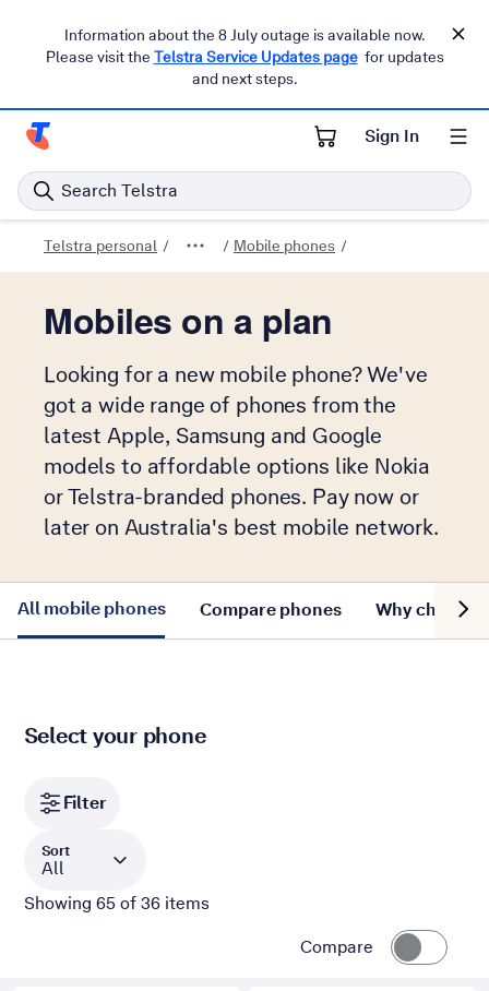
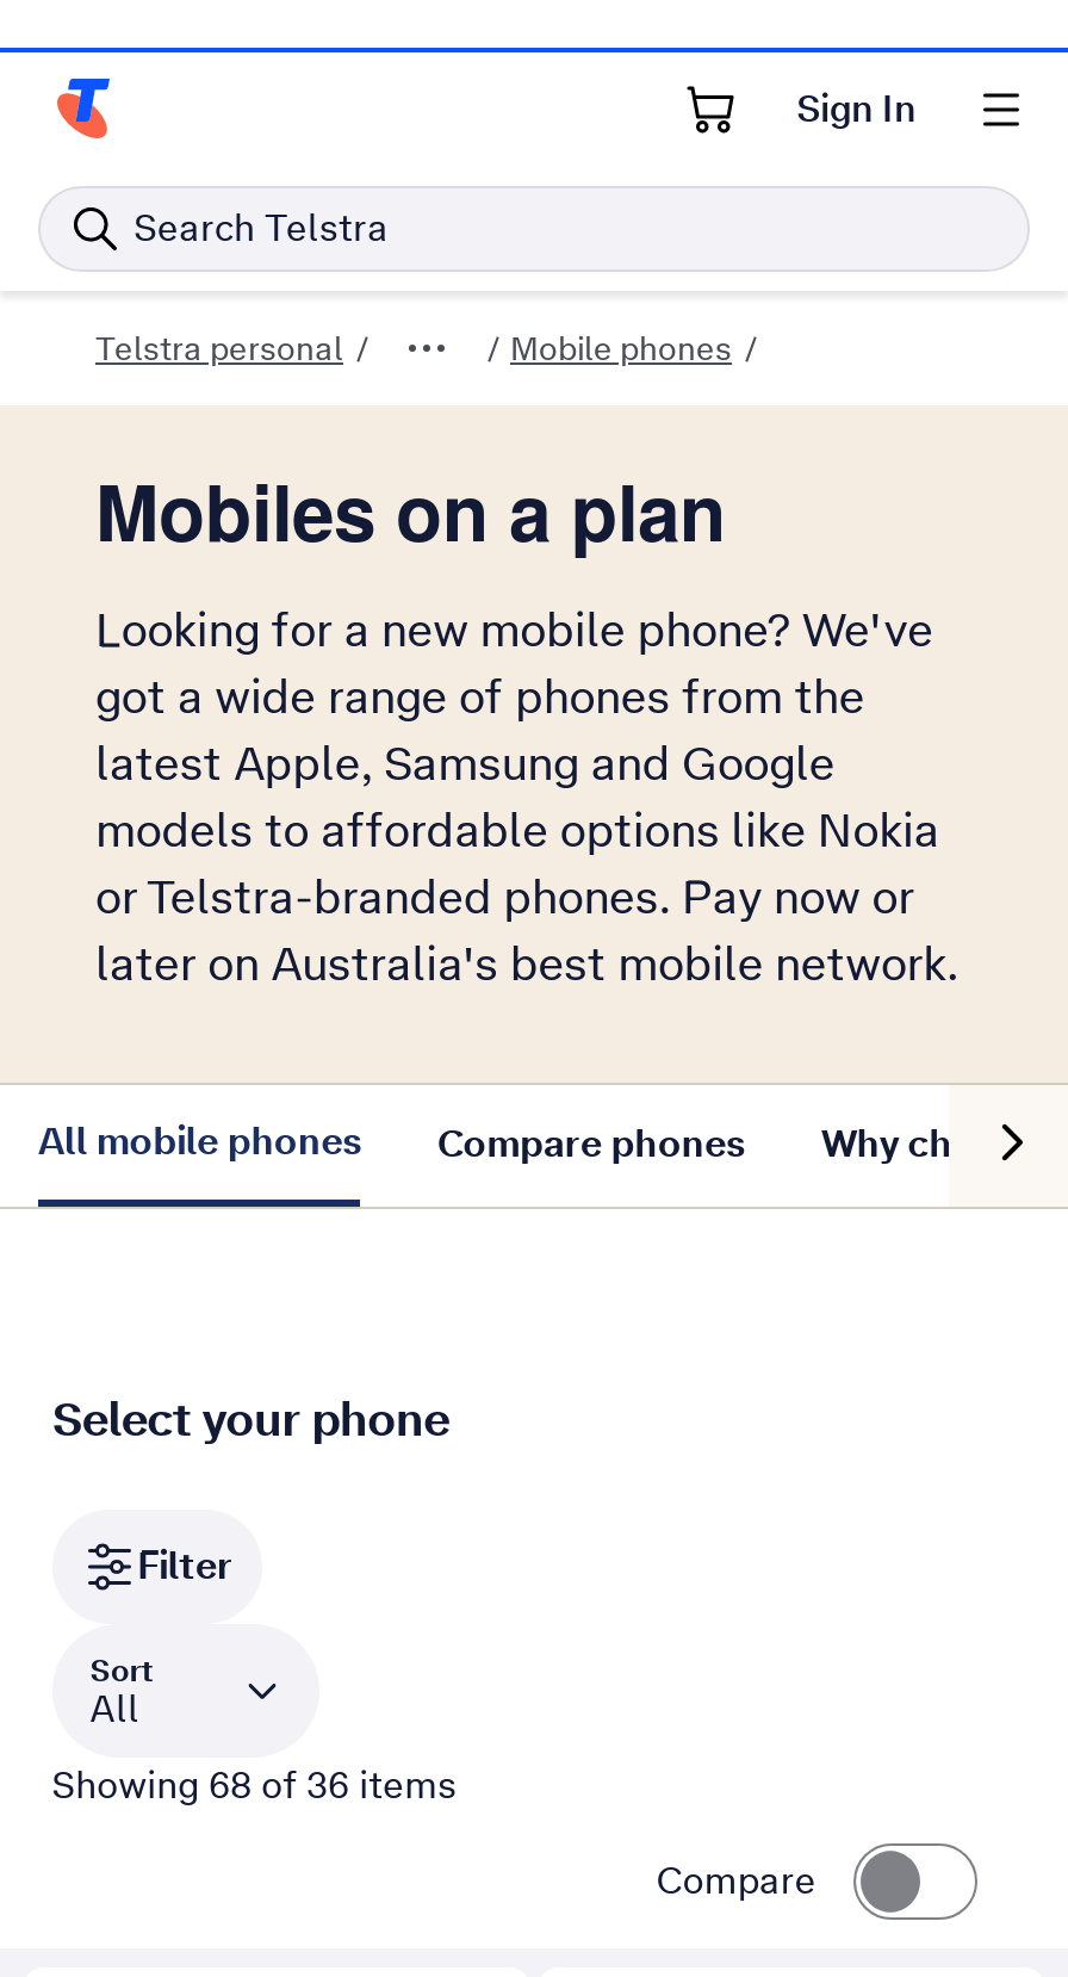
- Information about the 8 July outage is available now.
- Please visit the Telstra Service Updates page for updates
- and next steps.

- Showing 65 of 36 items
+ Showing 68 of 36 items
